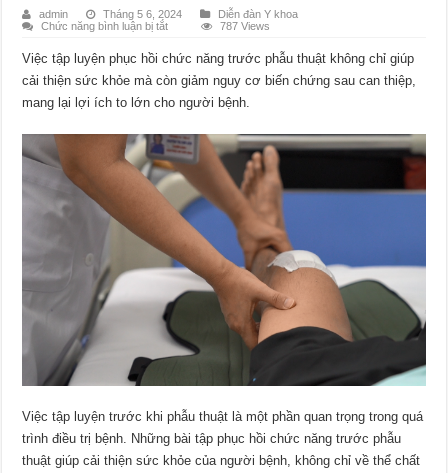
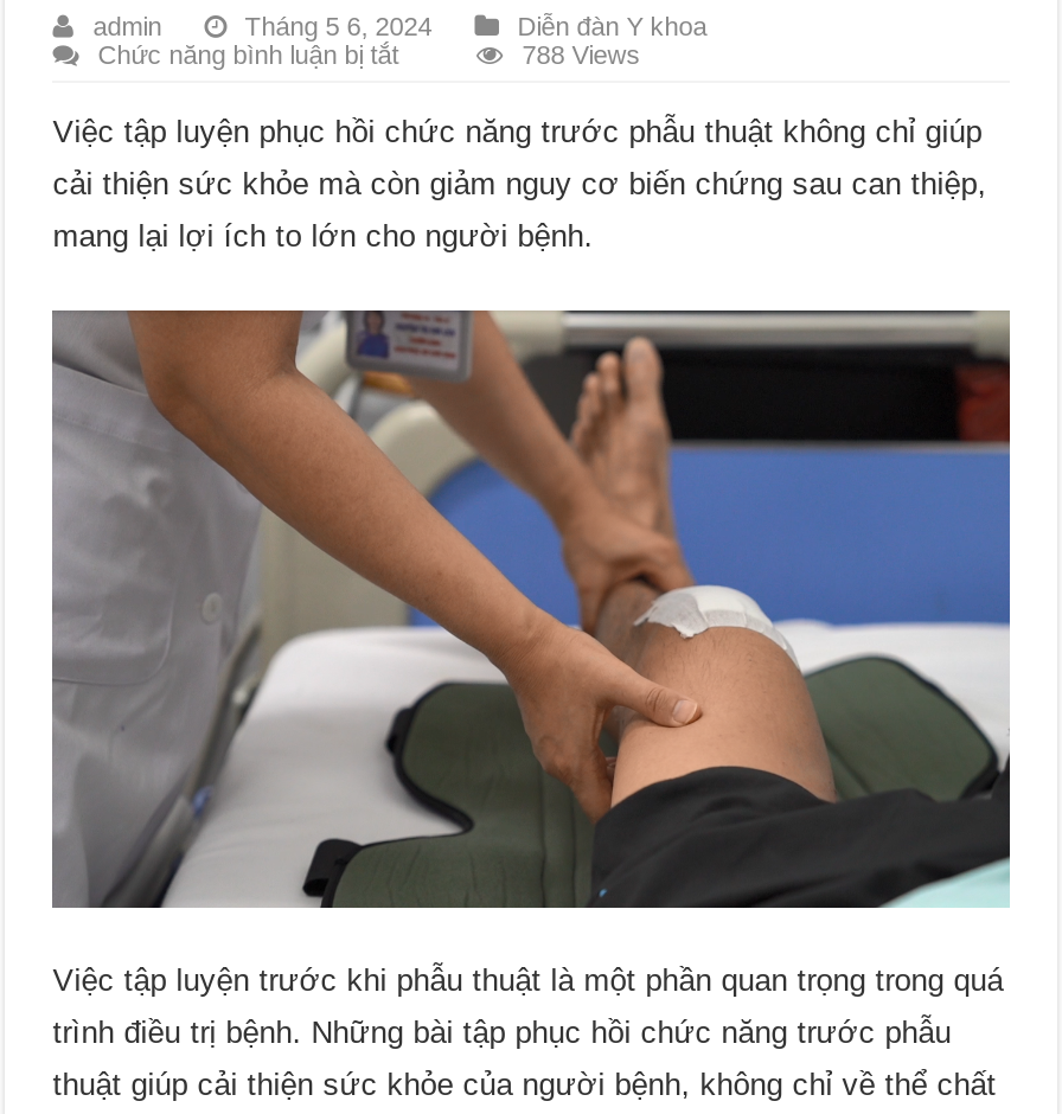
- 787 Views
+ 788 Views
